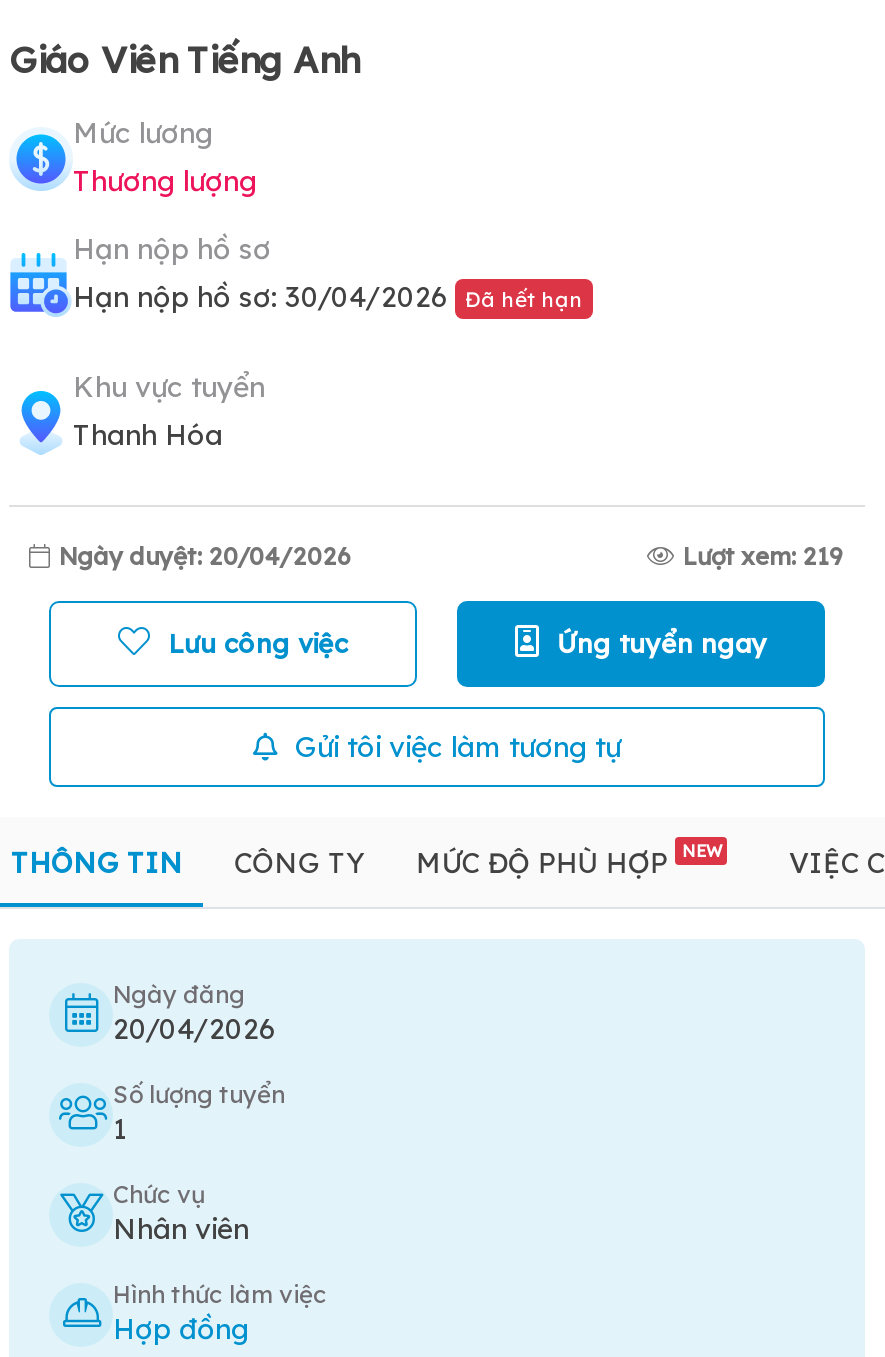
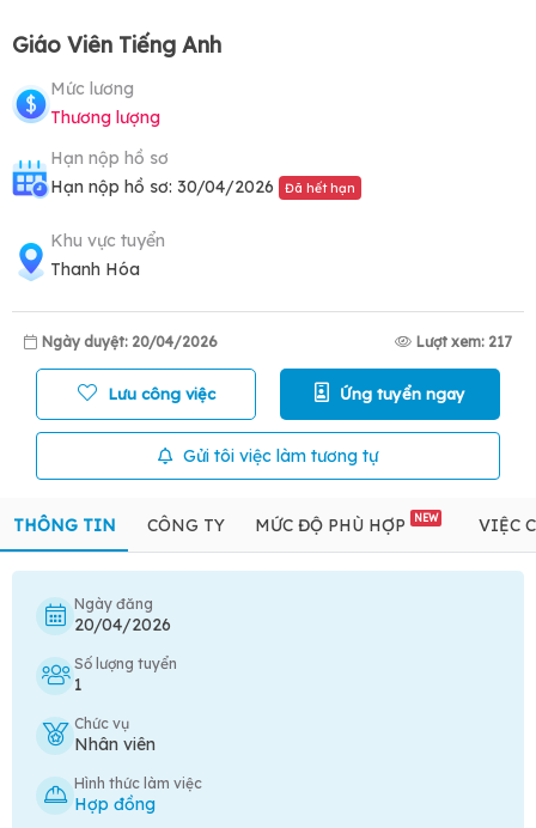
- Lượt xem: 219
+ Lượt xem: 217
